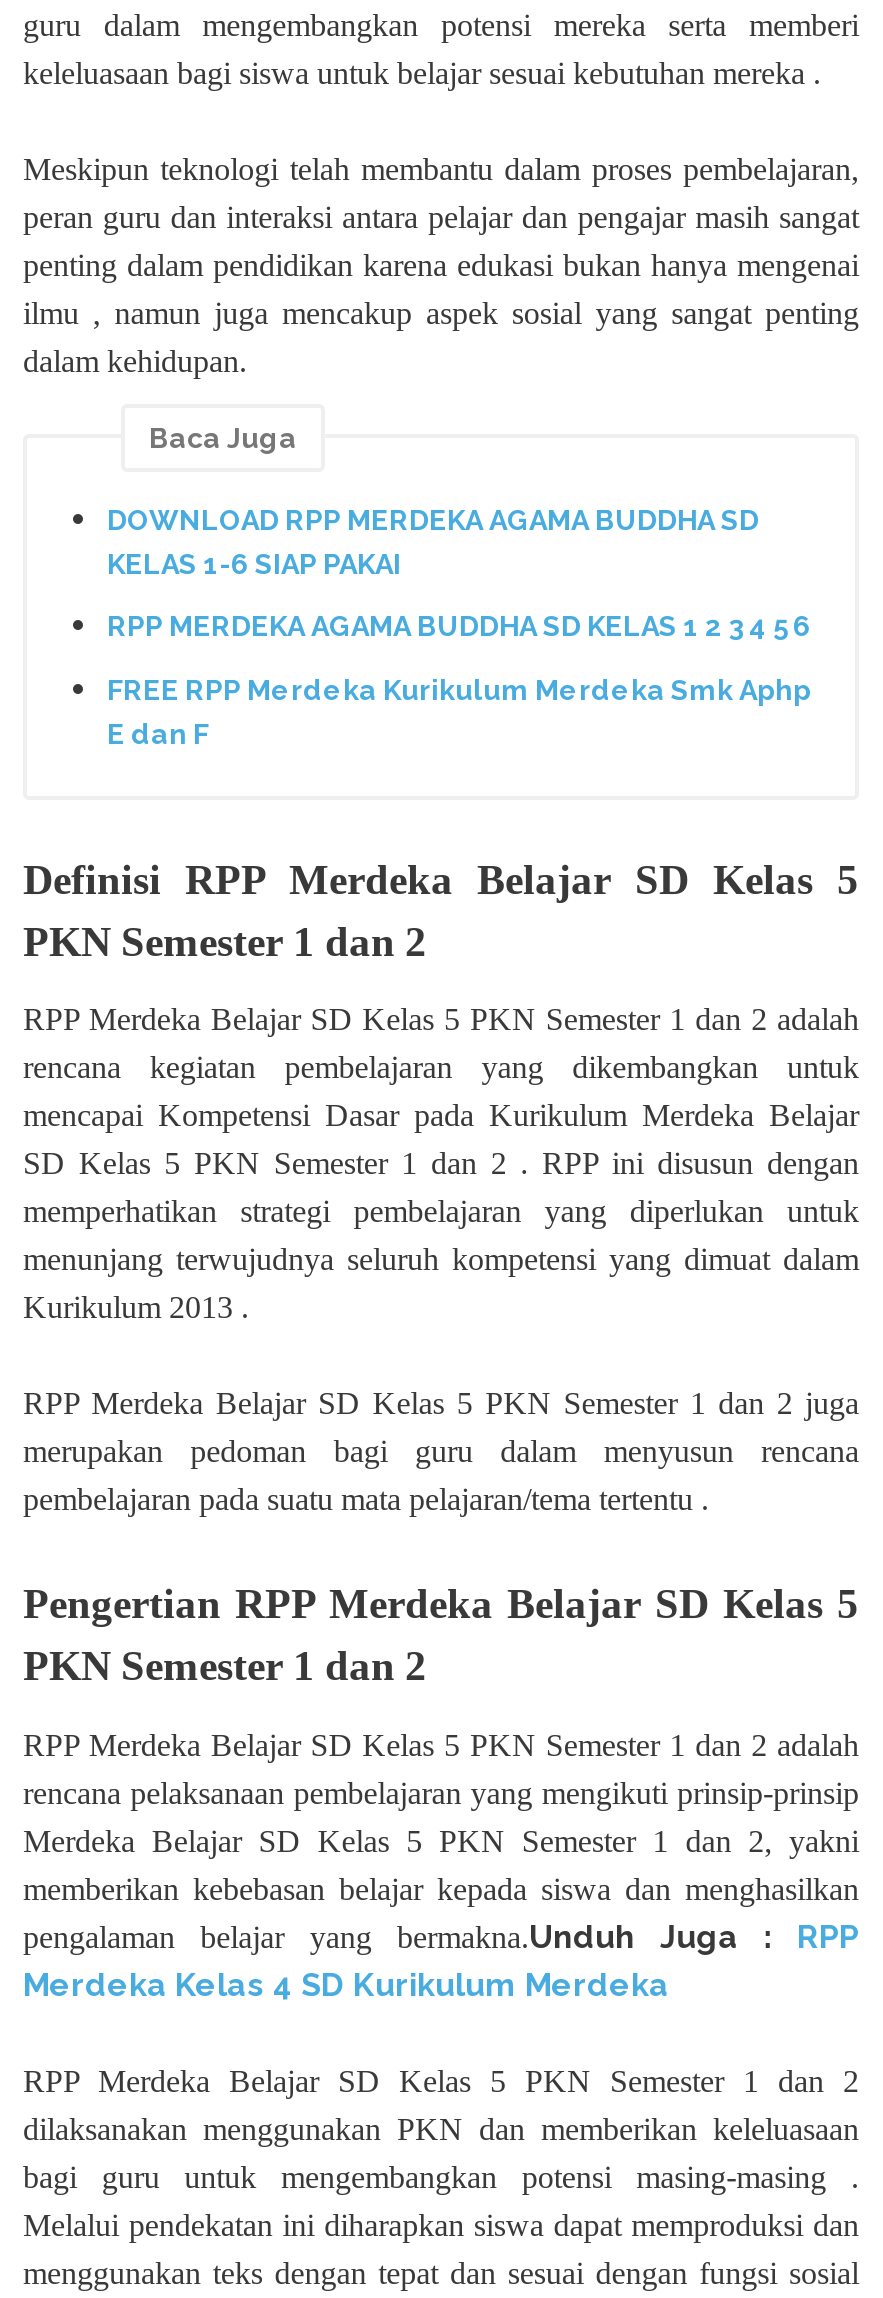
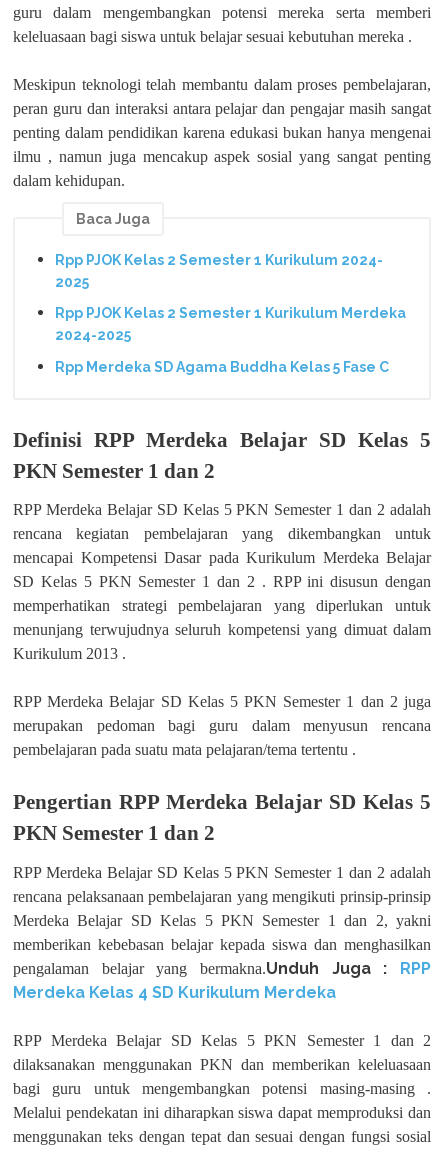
- DOWNLOAD RPP MERDEKA AGAMA BUDDHA SD
- KELAS 1-6 SIAP PAKAI
+ Rpp PJOK Kelas 2 Semester 1 Kurikulum 2024-
+ 2025

- RPP MERDEKA AGAMA BUDDHA SD KELAS 1 2 3 4 5 6
+ Rpp PJOK Kelas 2 Semester 1 Kurikulum Merdeka
+ 2024-2025

- FREE RPP Merdeka Kurikulum Merdeka Smk Aphp
- E dan F
+ Rpp Merdeka SD Agama Buddha Kelas 5 Fase C
